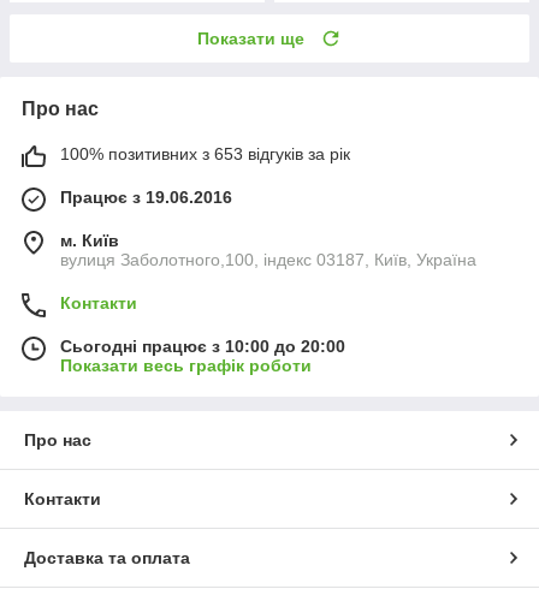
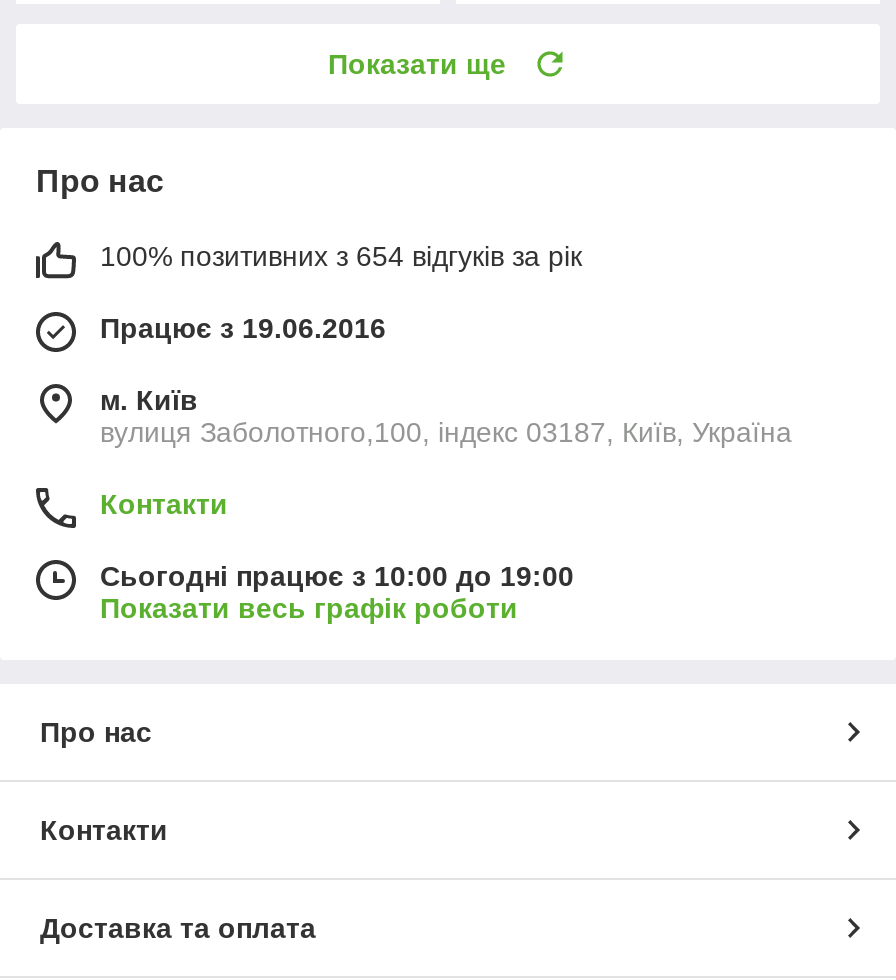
- 100% позитивних з 653 відгуків за рік
+ 100% позитивних з 654 відгуків за рік

- Сьогодні працює з 10:00 до 20:00
+ Сьогодні працює з 10:00 до 19:00
